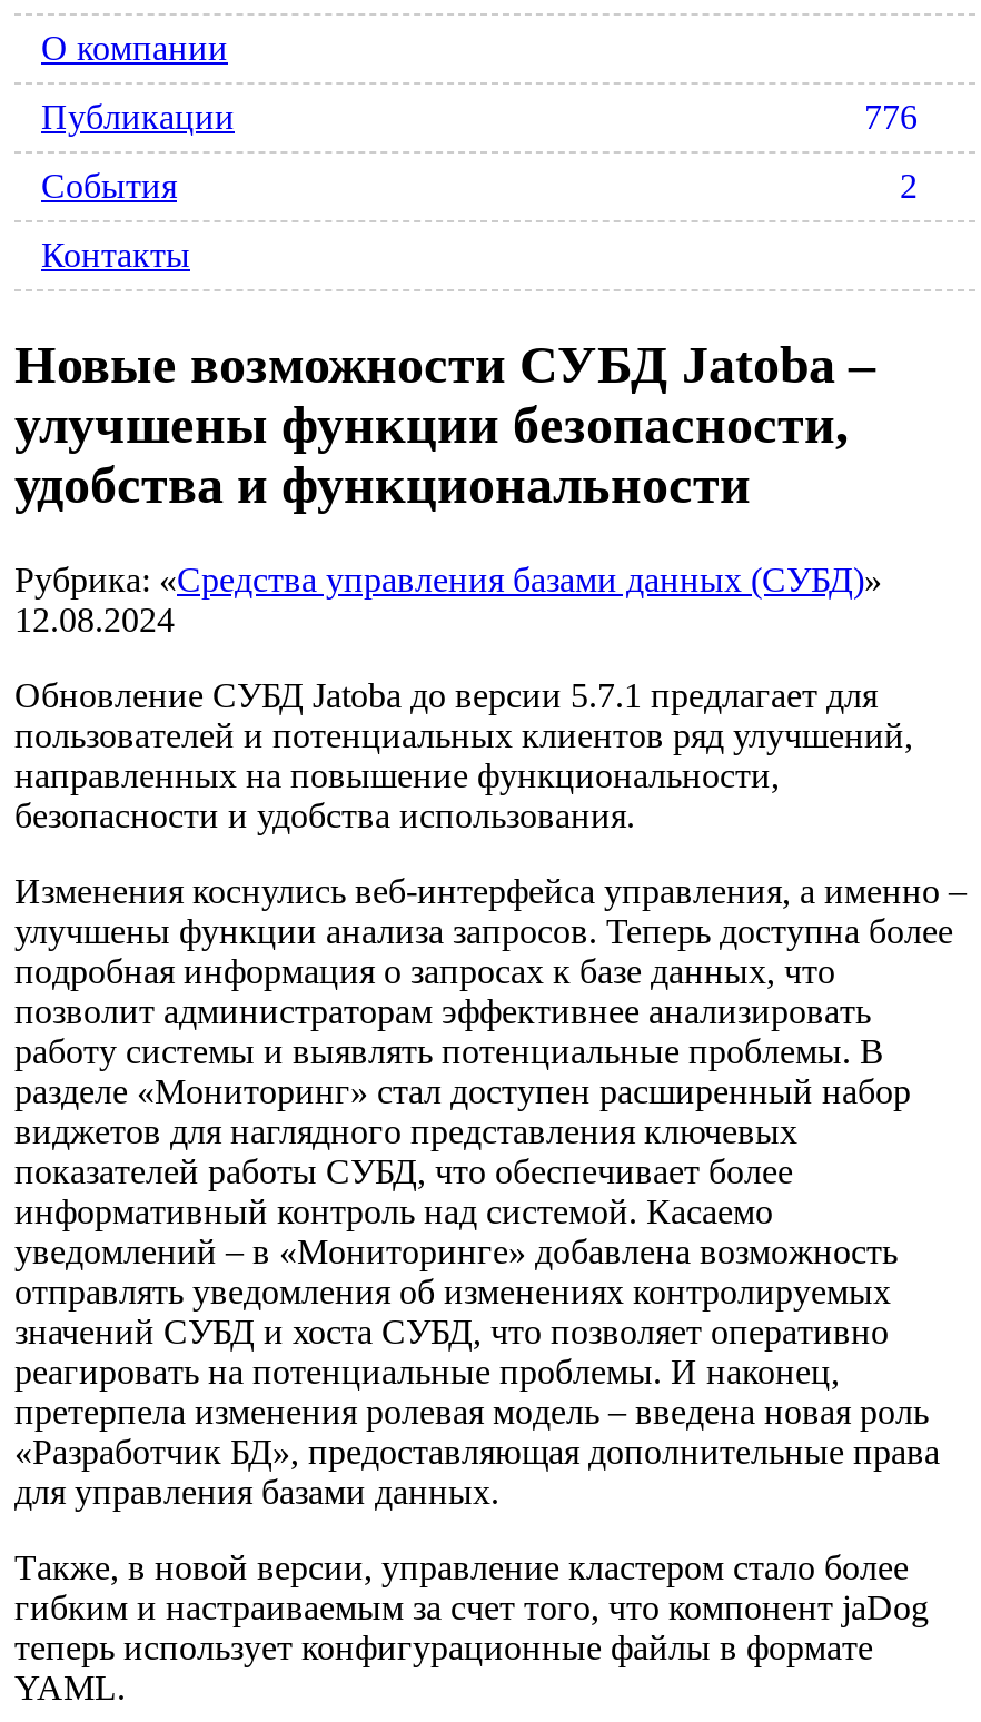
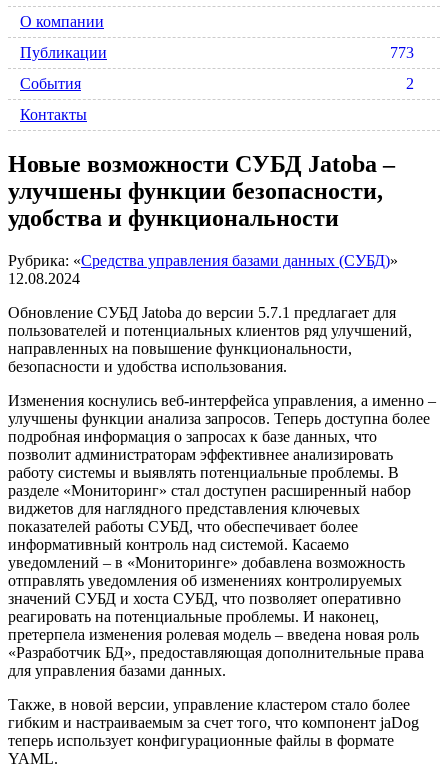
- 776
+ 773
